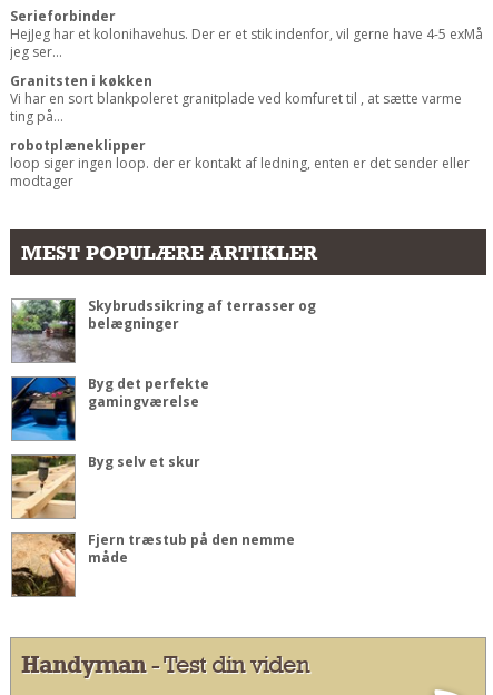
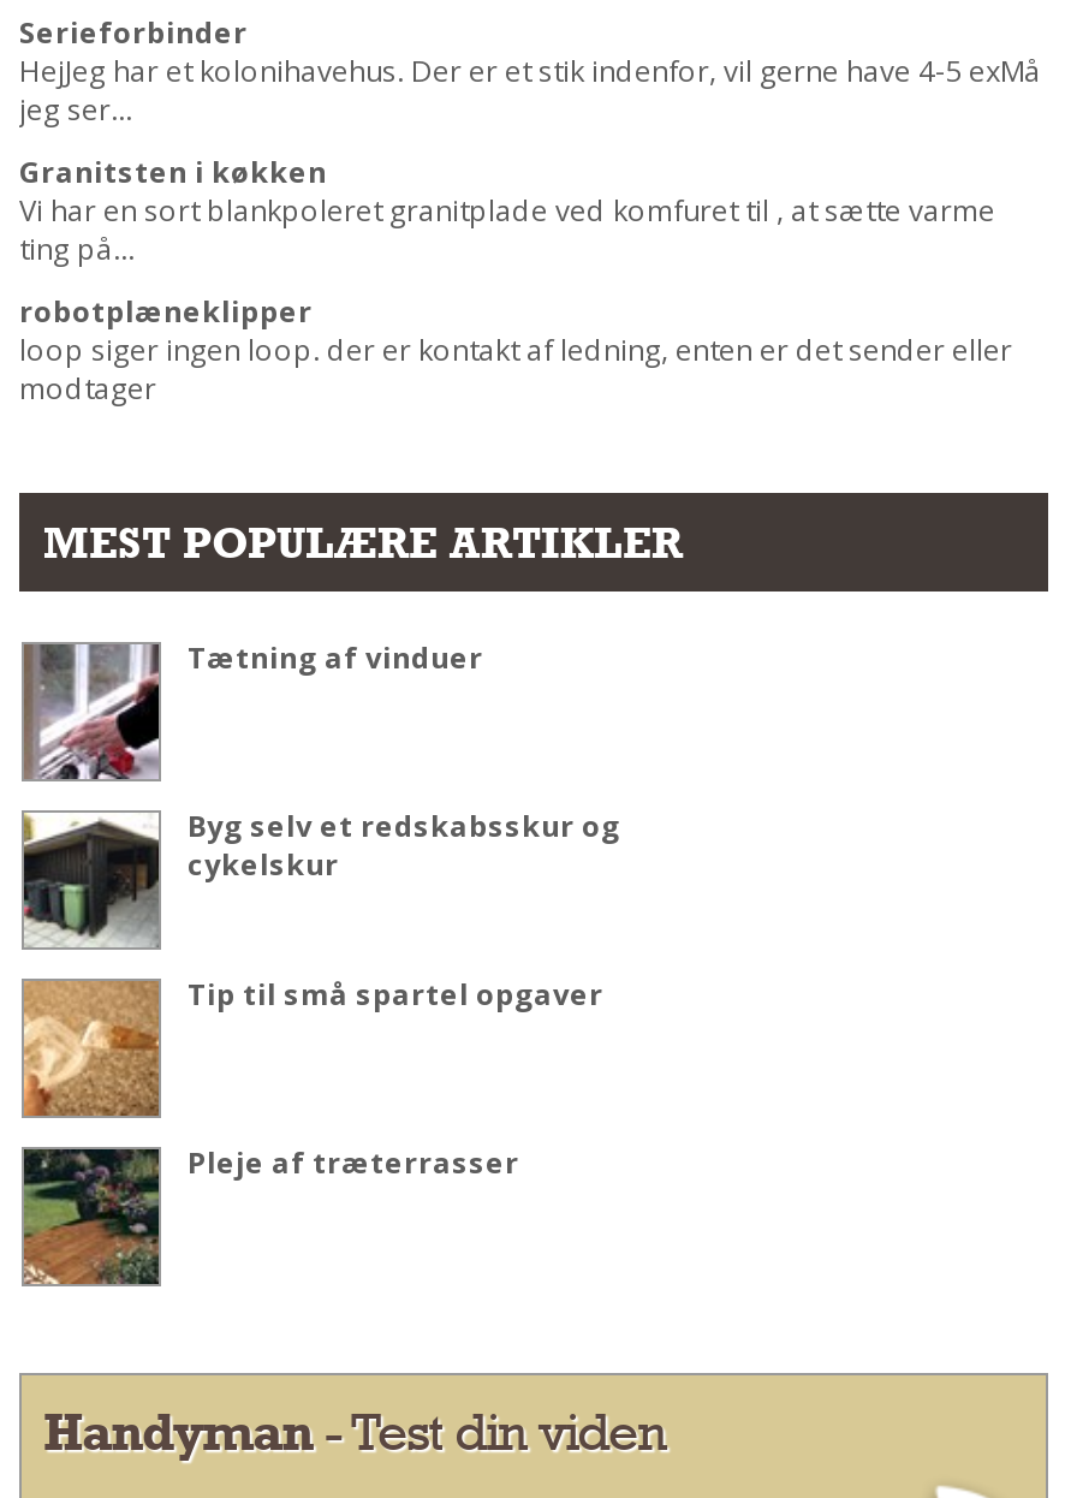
- [image]
- Skybrudssikring af terrasser og
- belægninger
+ [image]
+ Tætning af vinduer

- [image]
- Byg det perfekte
- gamingværelse
+ [image]
+ Byg selv et redskabsskur og
+ cykelskur

- [image]
- Byg selv et skur
+ [image]
+ Tip til små spartel opgaver

- [image]
- Fjern træstub på den nemme
- måde
+ [image]
+ Pleje af træterrasser
